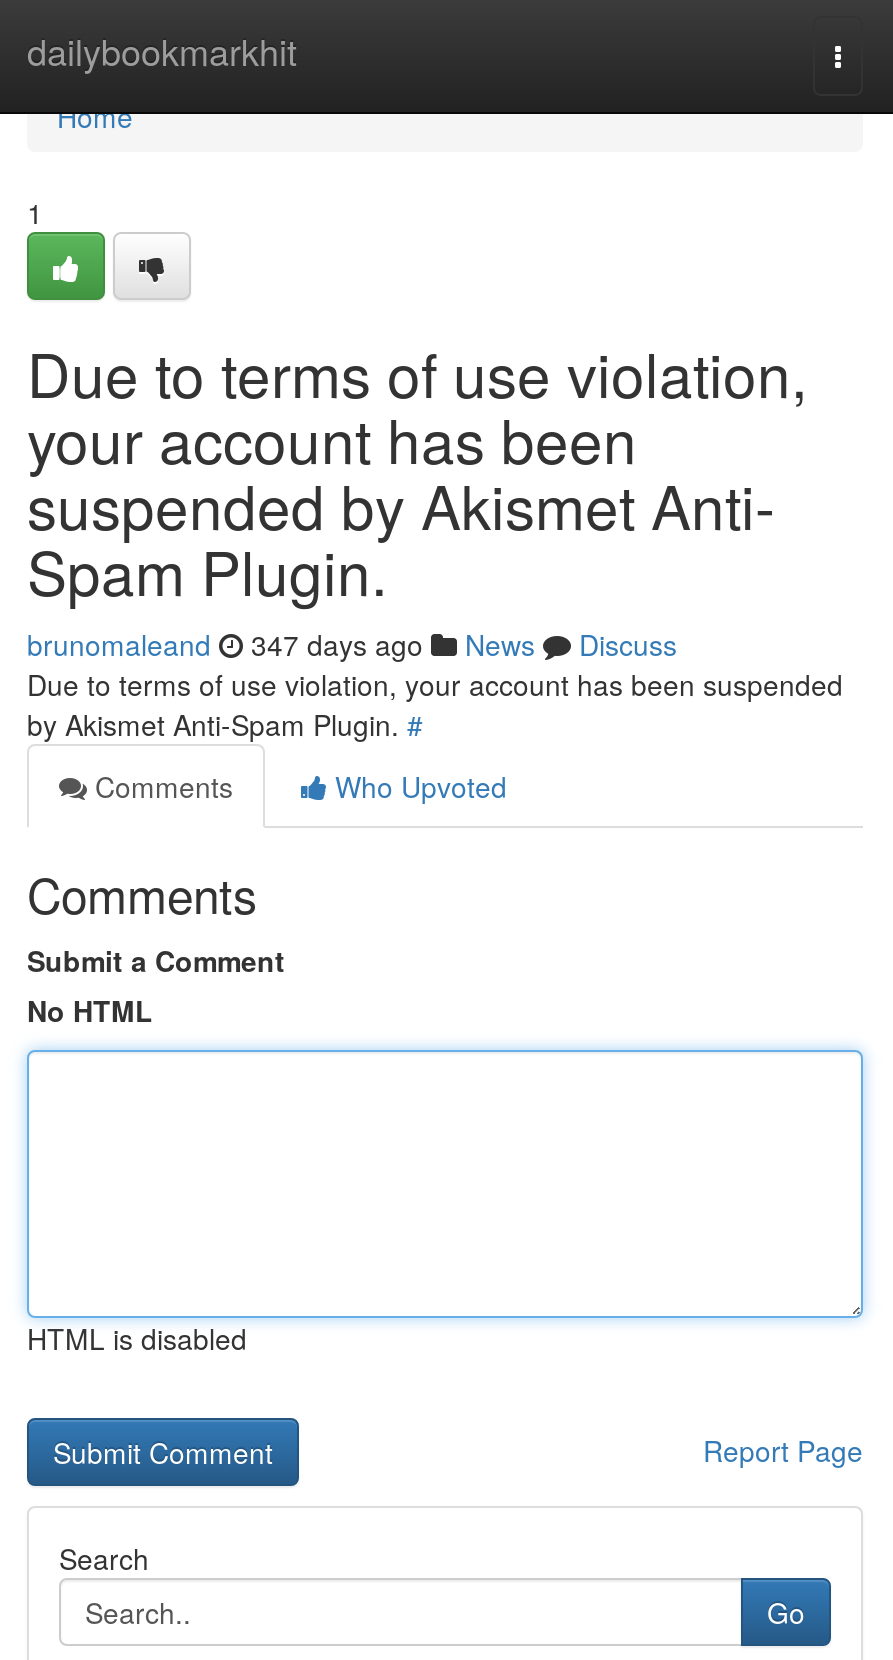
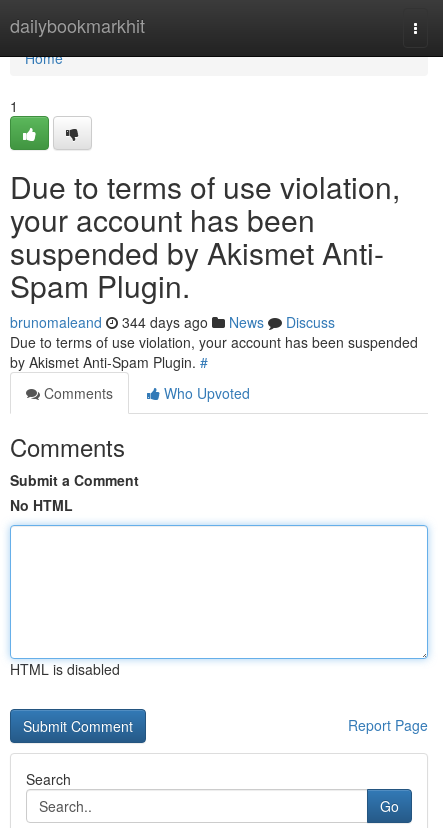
- brunomaleand 347 days ago News Discuss
+ brunomaleand 344 days ago News Discuss
